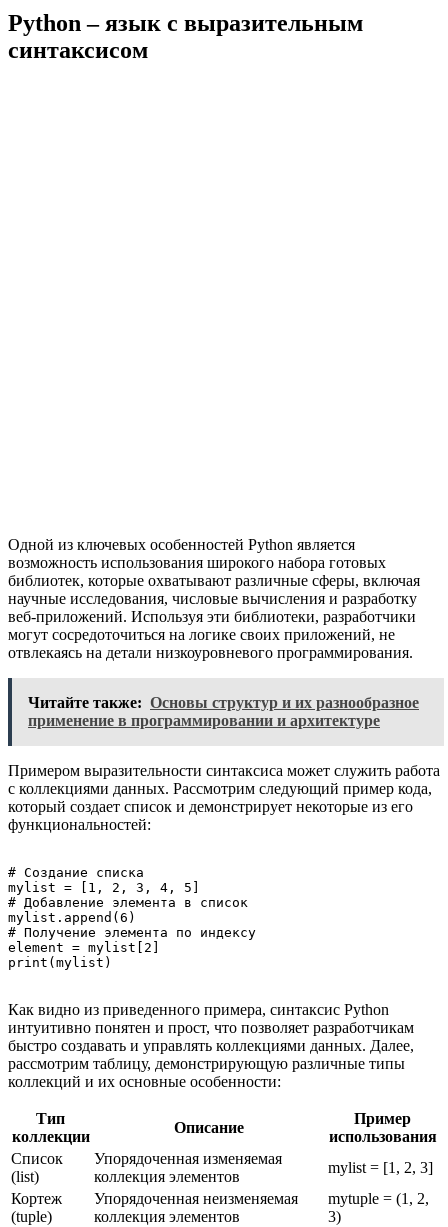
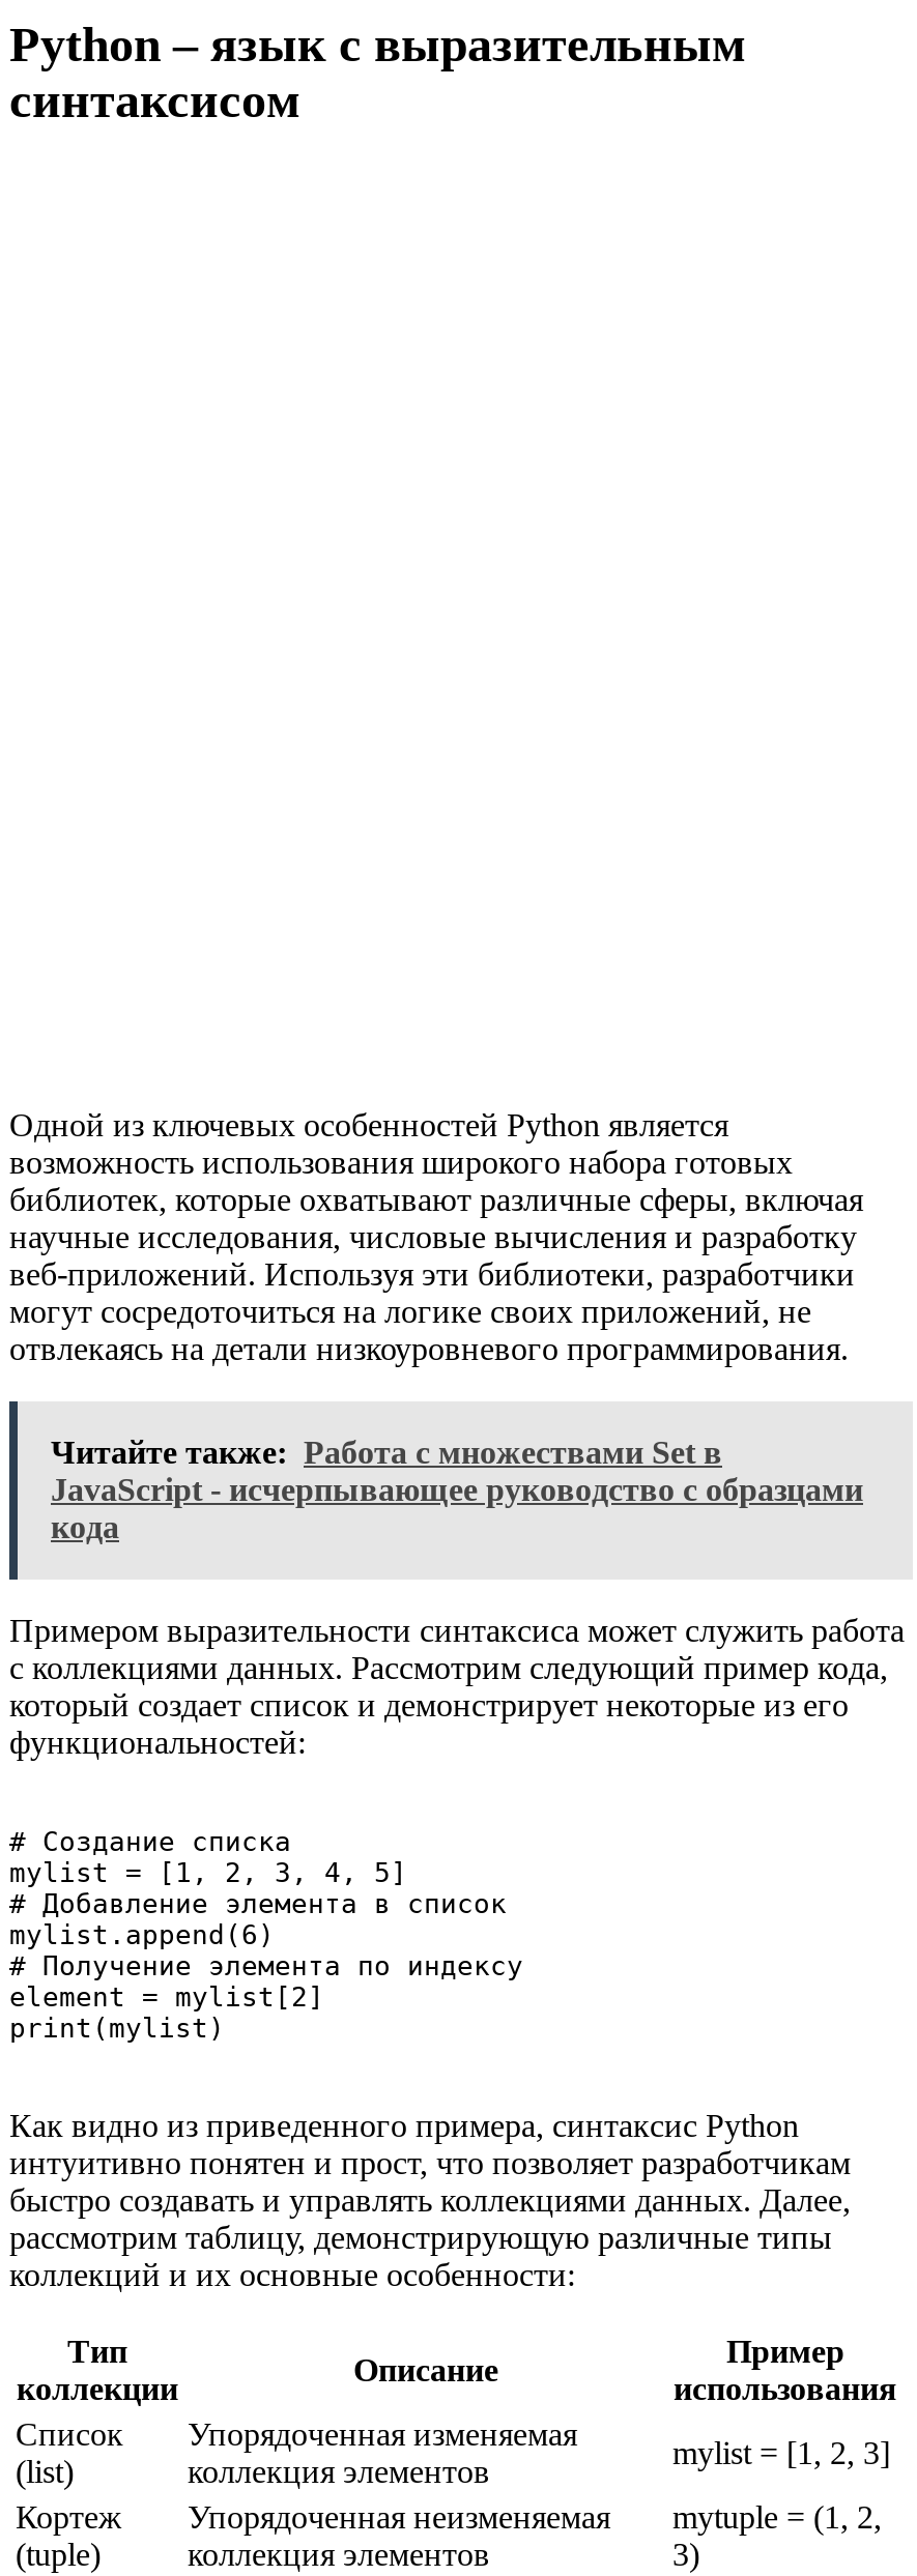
- Читайте также: Основы структур и их разнообразное
- применение в программировании и архитектуре
+ Читайте также: Работа с множествами Set в
+ JavaScript - исчерпывающее руководство с образцами
+ кода
